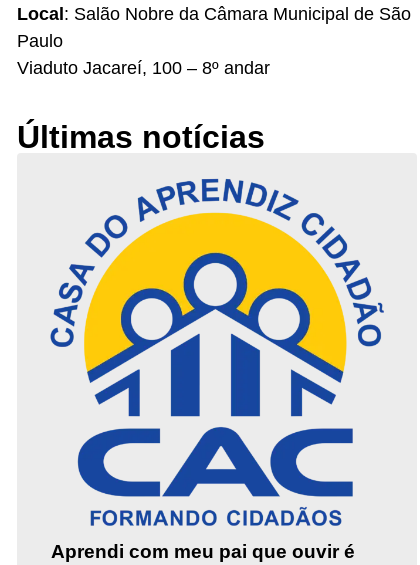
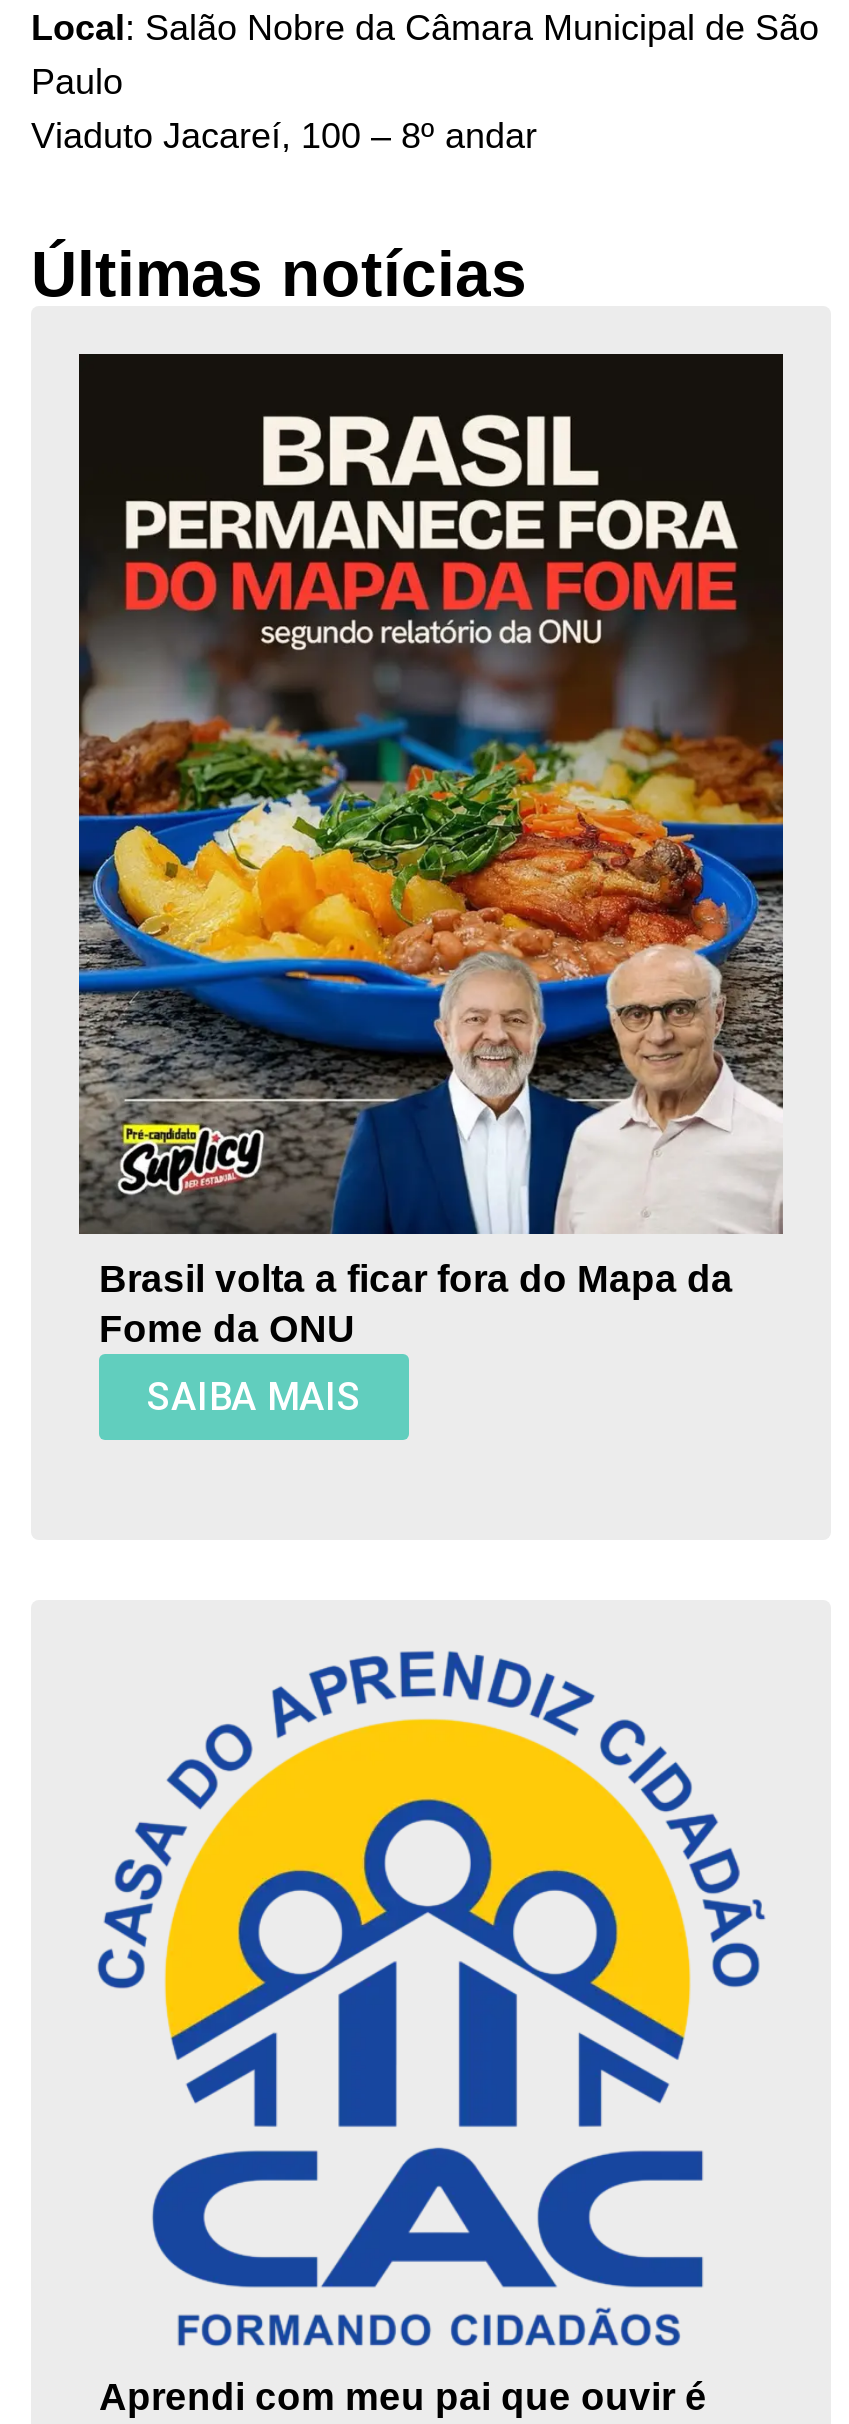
+ [image]
+ Brasil volta a ficar fora do Mapa da
+ Fome da ONU
+ SAIBA MAIS
